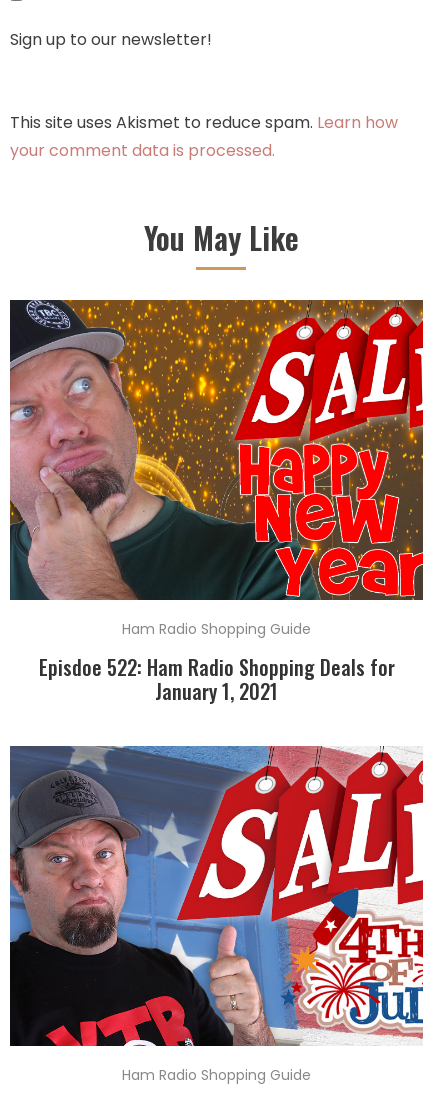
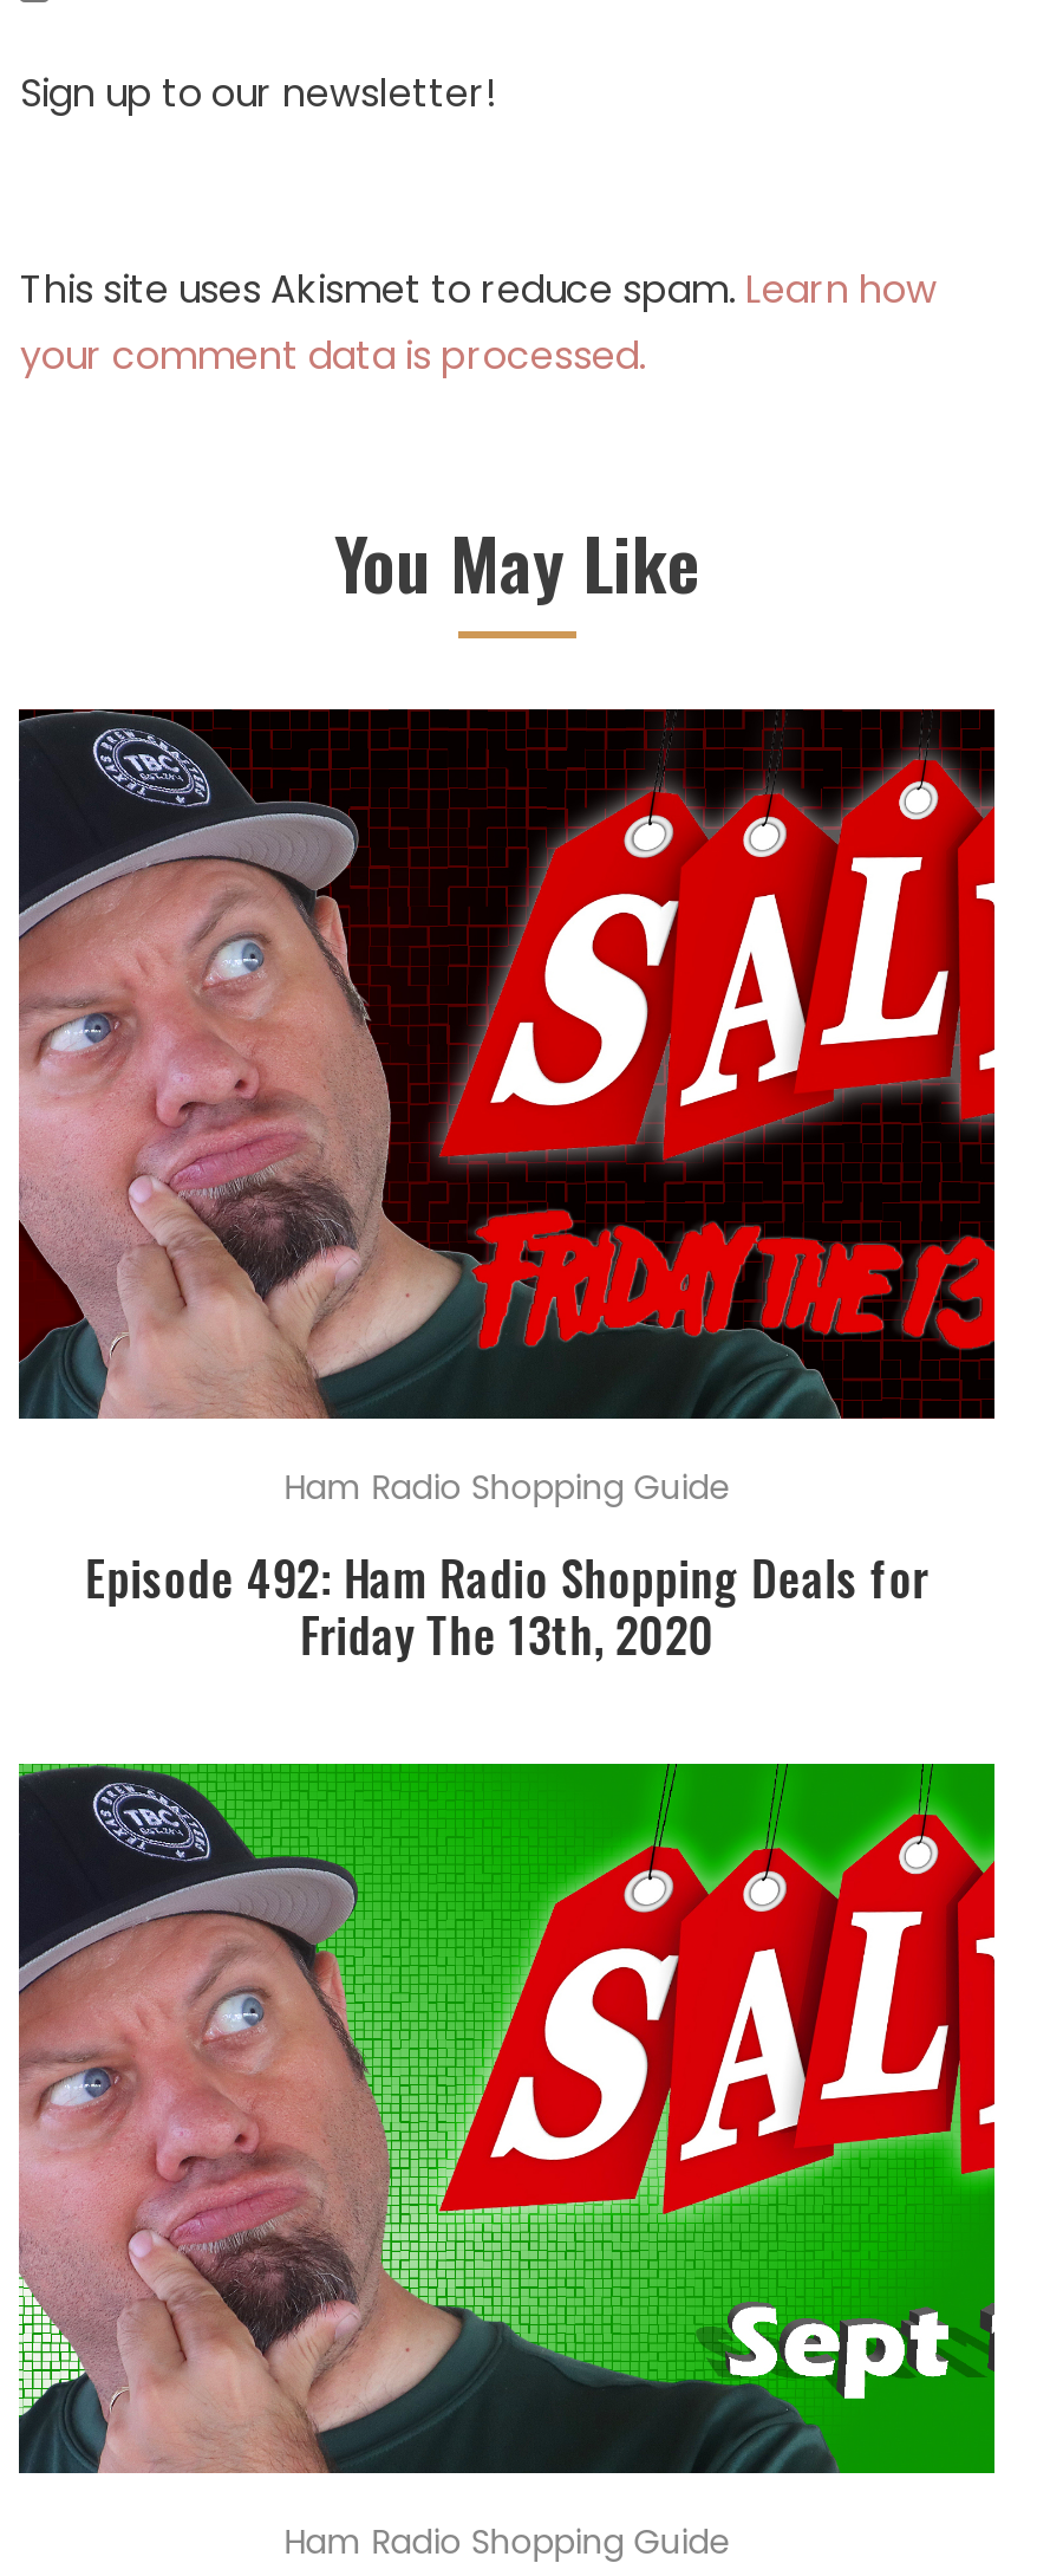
- [image]
+ [image]

- Episdoe 522: Ham Radio Shopping Deals for
- January 1, 2021
+ Episode 492: Ham Radio Shopping Deals for
+ Friday The 13th, 2020

- [image]
+ [image]
